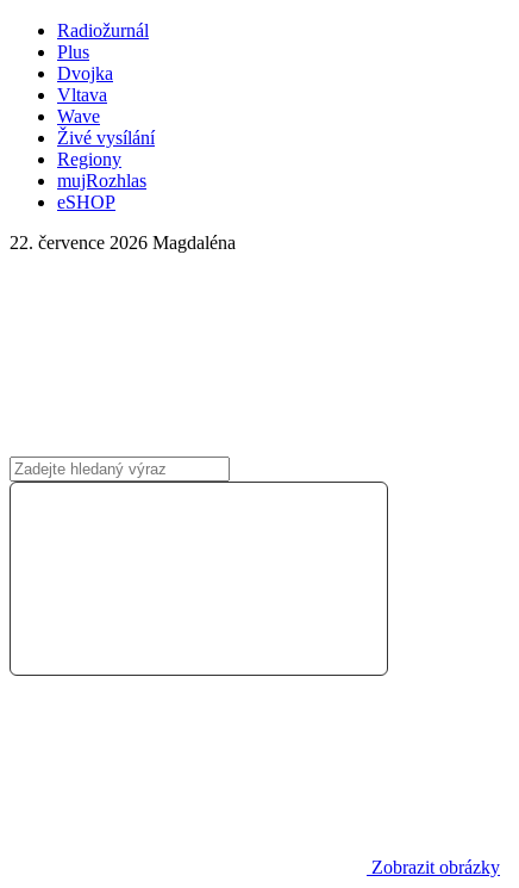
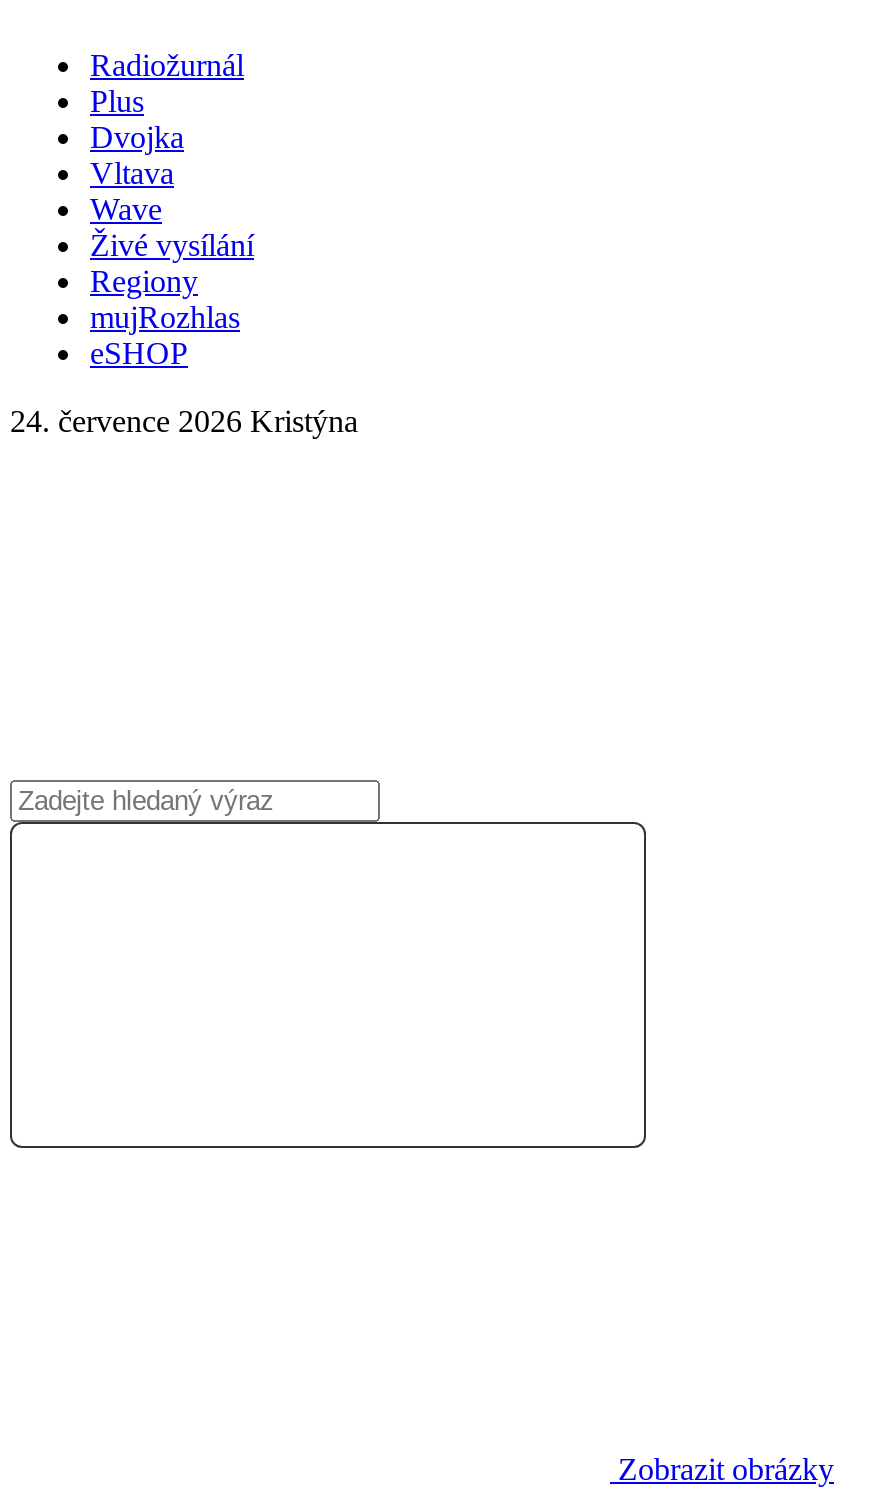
- 22. července 2026 Magdaléna
+ 24. července 2026 Kristýna
